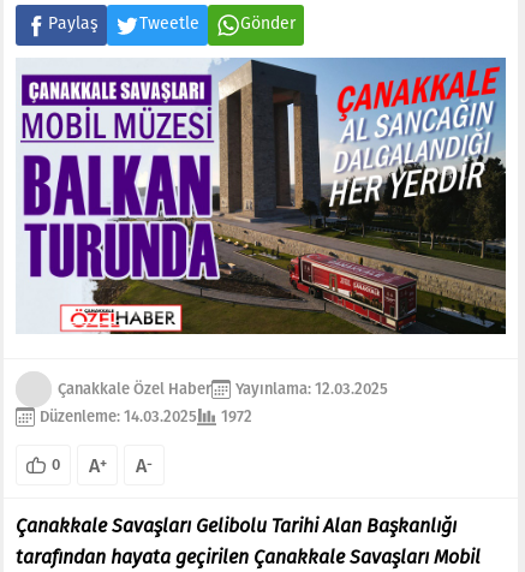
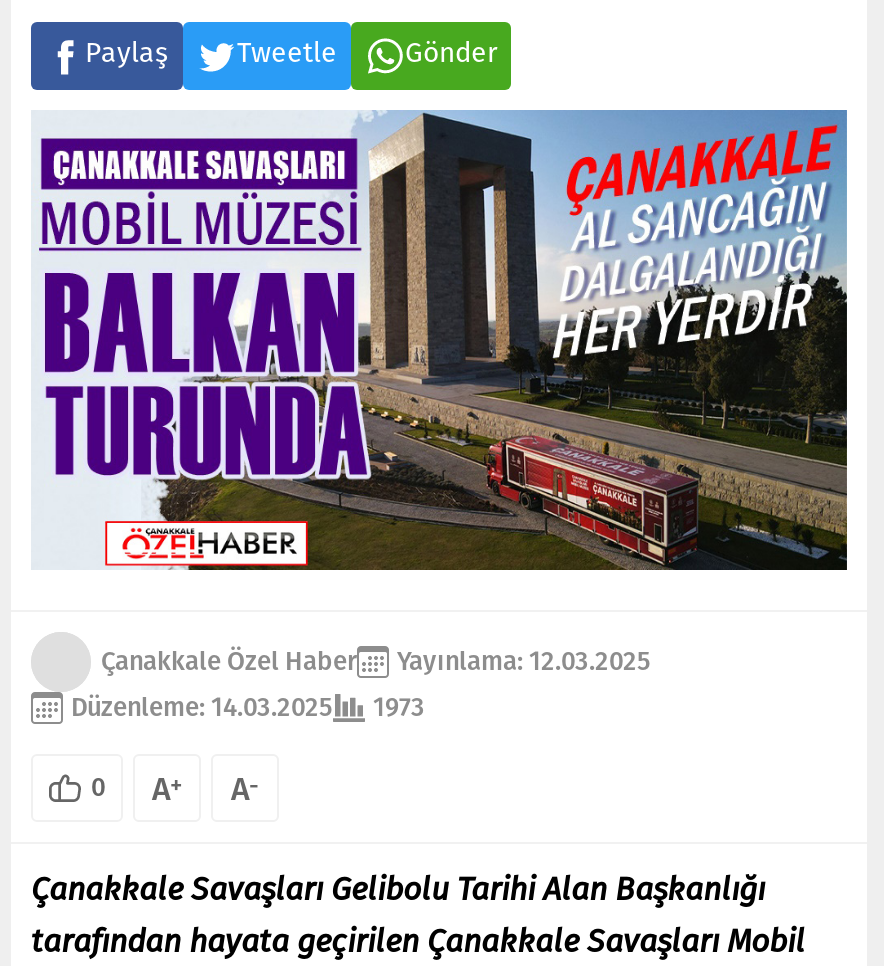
- Düzenleme: 14.03.2025 1972
+ Düzenleme: 14.03.2025 1973
